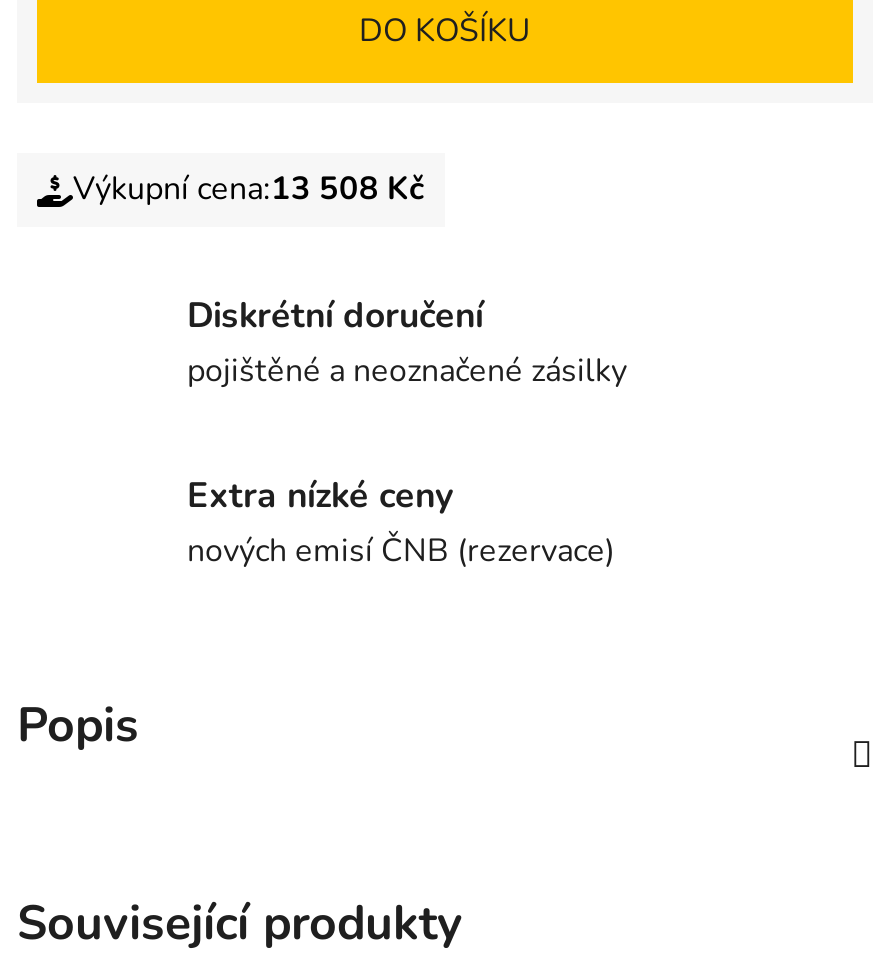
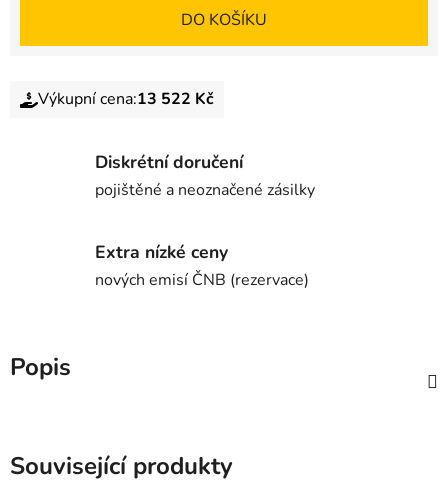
- Výkupní cena:13 508 Kč
+ Výkupní cena:13 522 Kč
